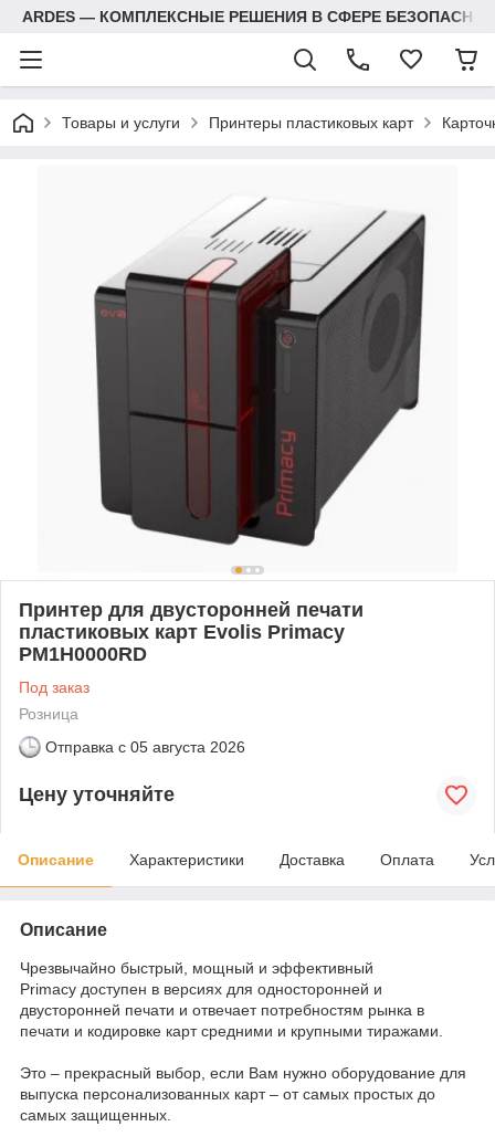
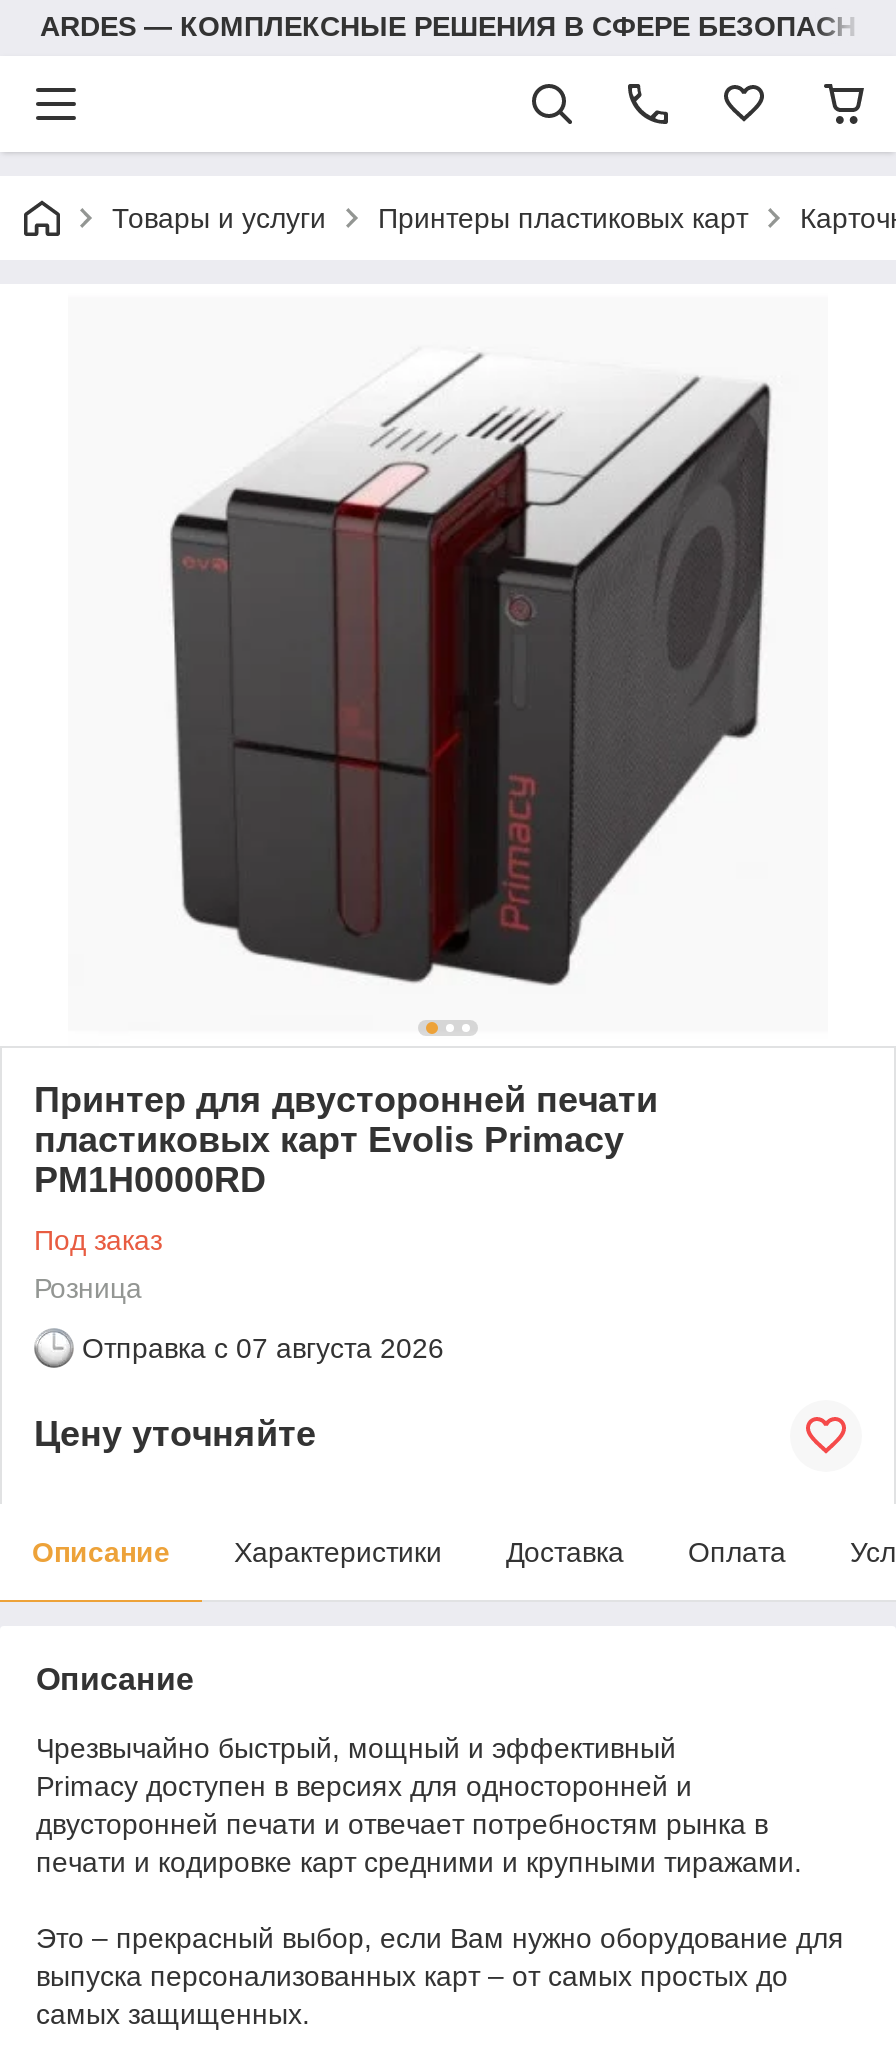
- Отправка с 05 августа 2026
+ Отправка с 07 августа 2026
